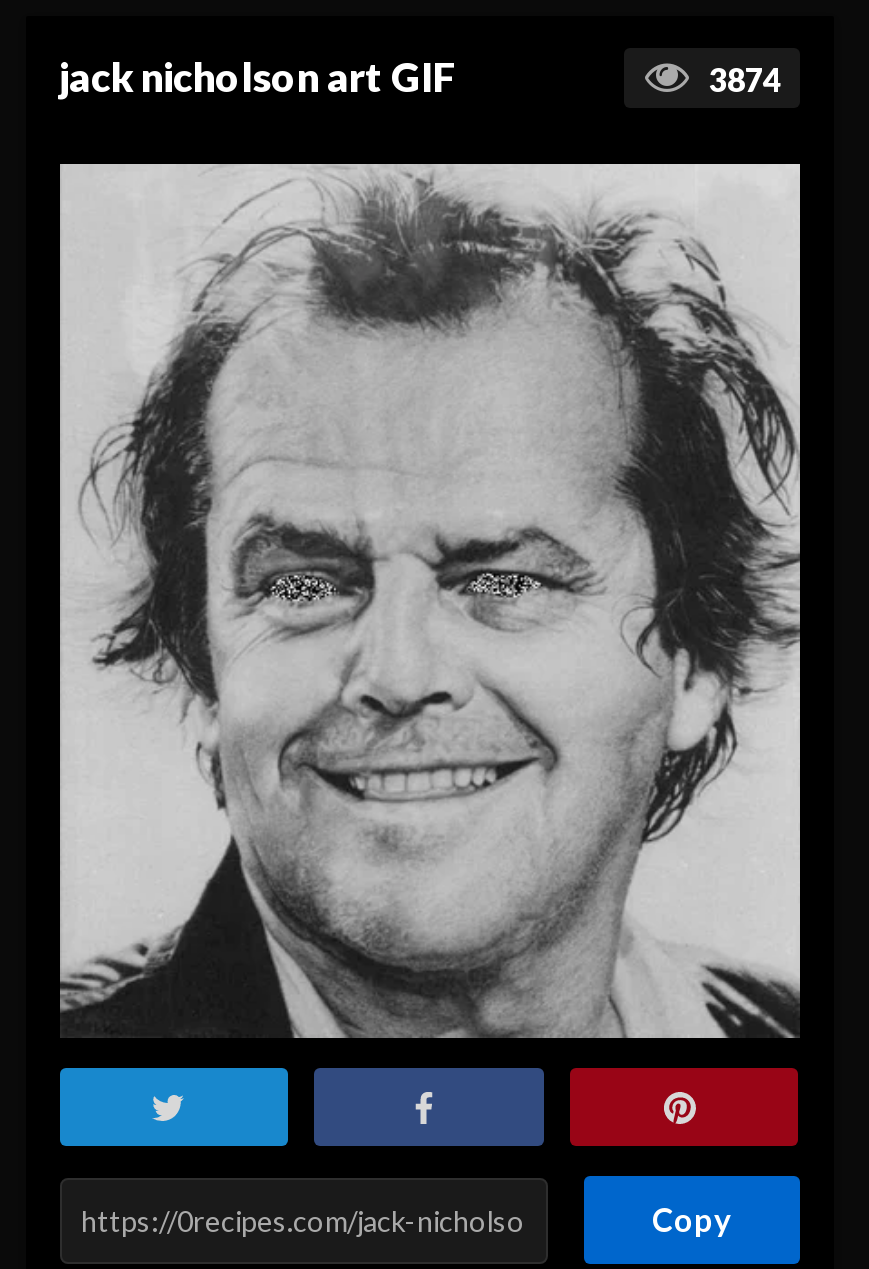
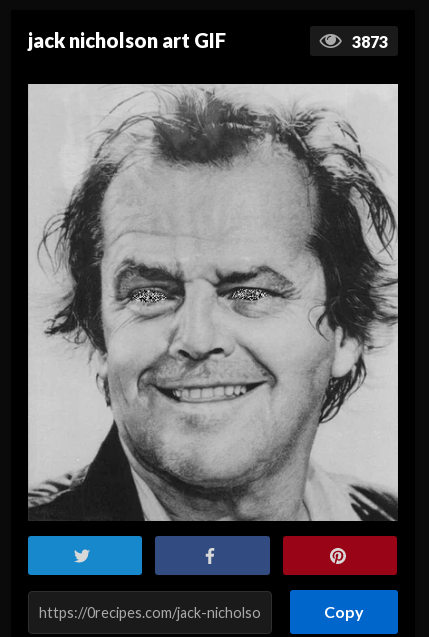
- 3874
+ 3873
